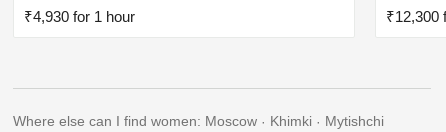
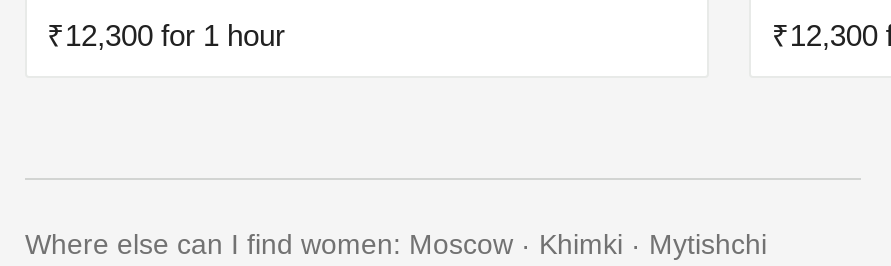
- ₹4,930 for 1 hour
+ ₹12,300 for 1 hour
